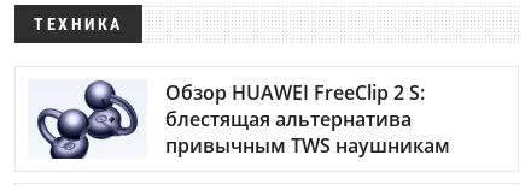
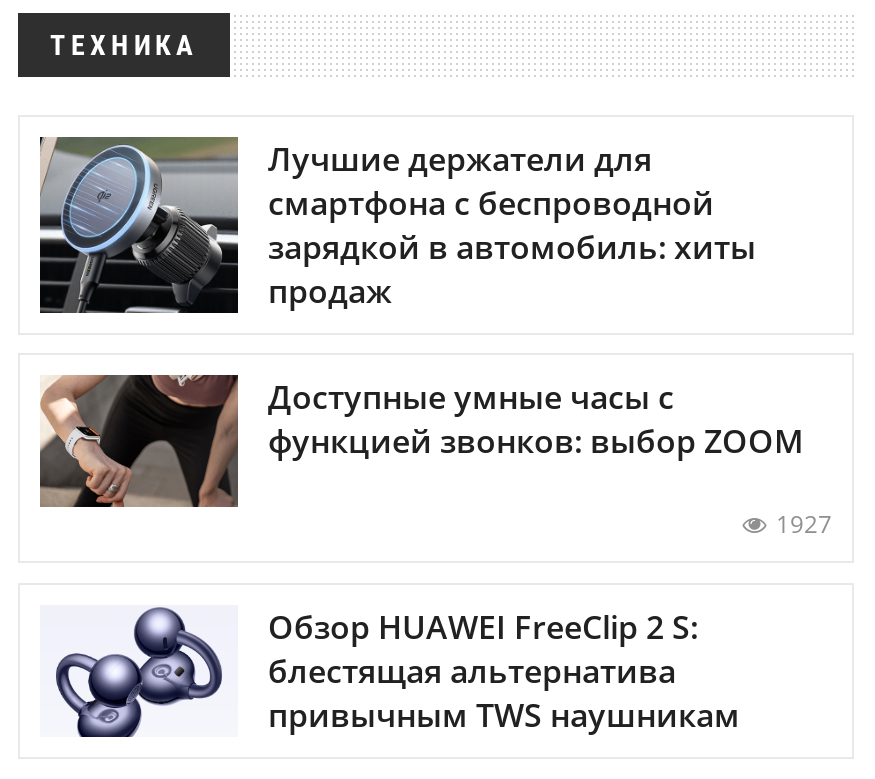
+ [image]
+ Лучшие держатели для
+ смартфона с беспроводной
+ зарядкой в автомобиль: хиты
+ продаж
+ Доступные умные часы с
+ функцией звонков: выбор ZOOM
+ 1927

+ [image]
